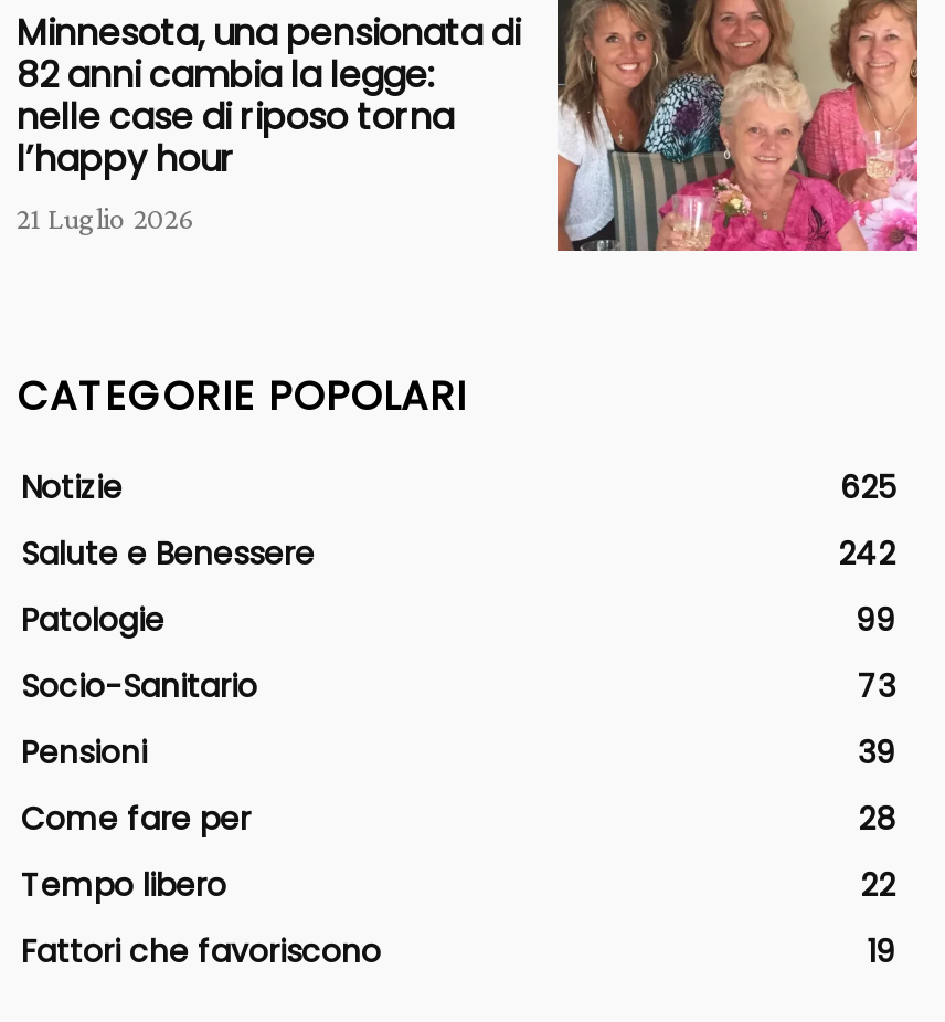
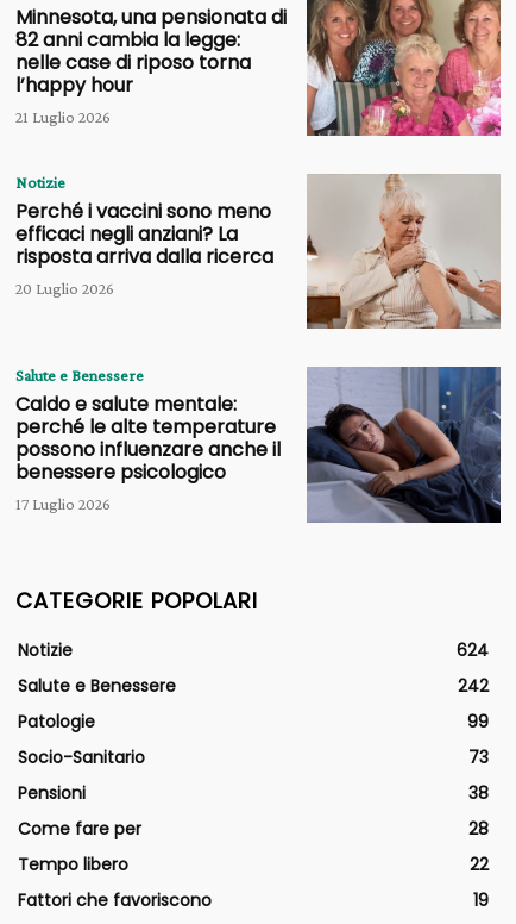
+ [image]
+ Notizie
+ Perché i vaccini sono meno
+ efficaci negli anziani? La
+ risposta arriva dalla ricerca
+ 20 Luglio 2026

+ [image]
+ Salute e Benessere
+ Caldo e salute mentale:
+ perché le alte temperature
+ possono influenzare anche il
+ benessere psicologico
+ 17 Luglio 2026

- 625
+ 624

- 39
+ 38
